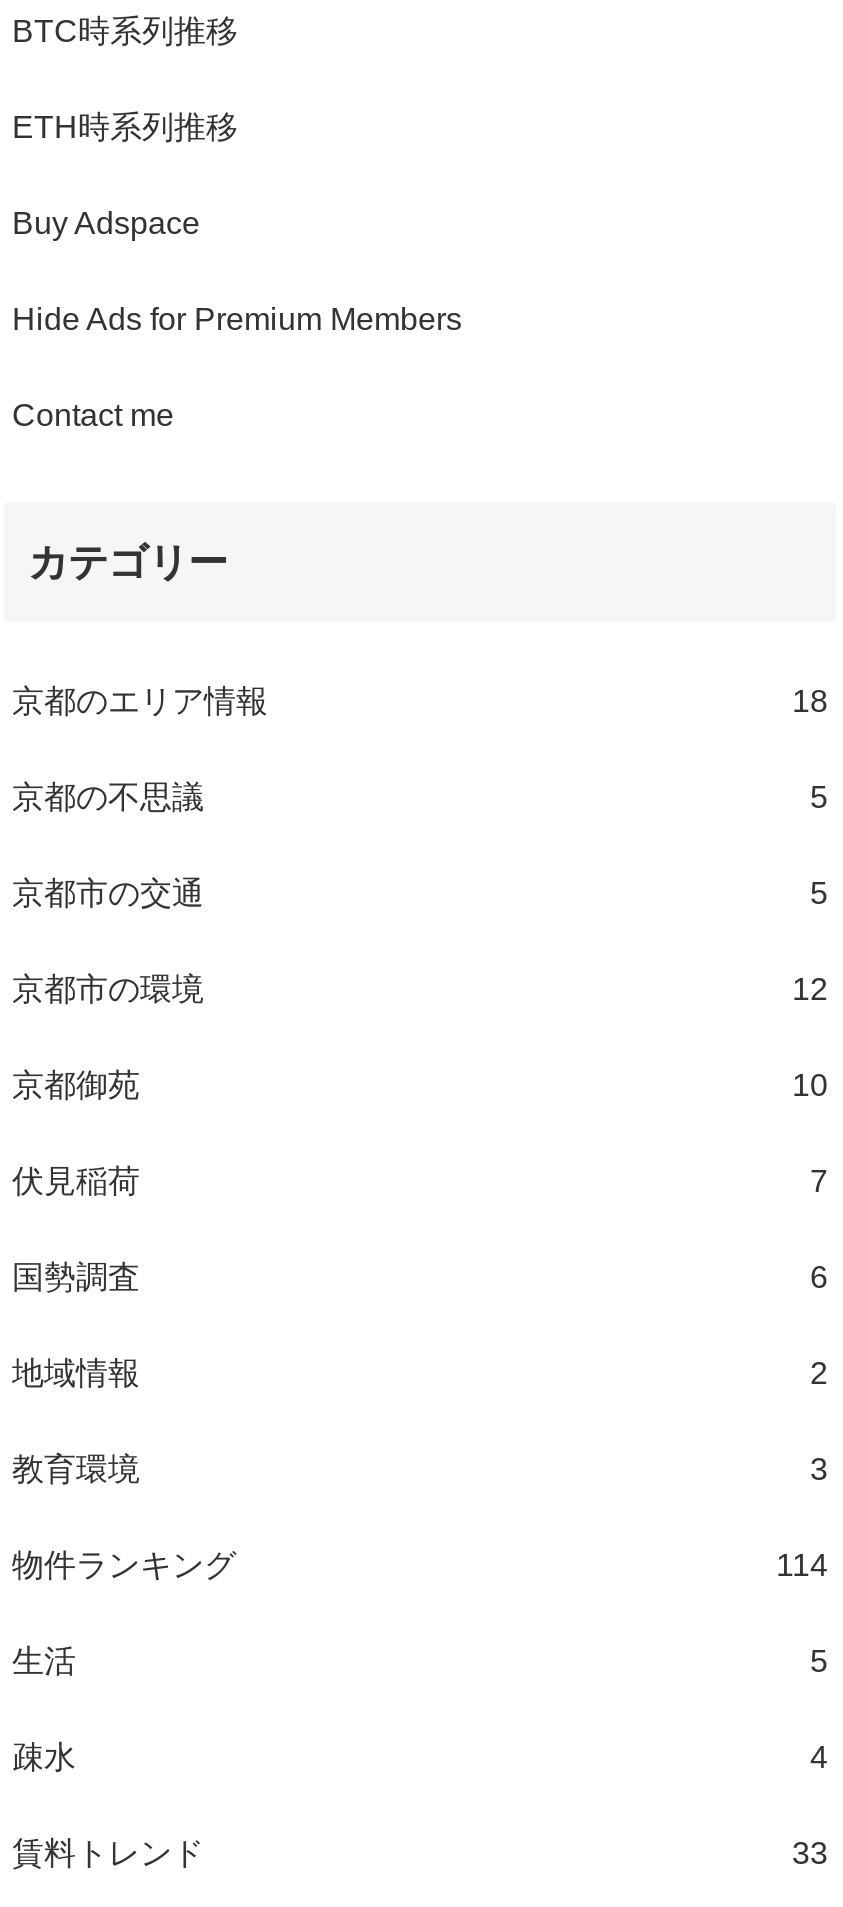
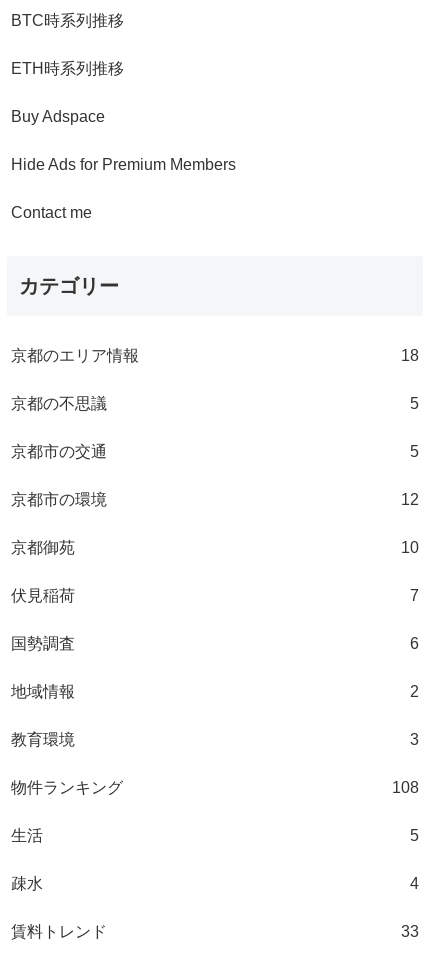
- 114
+ 108
